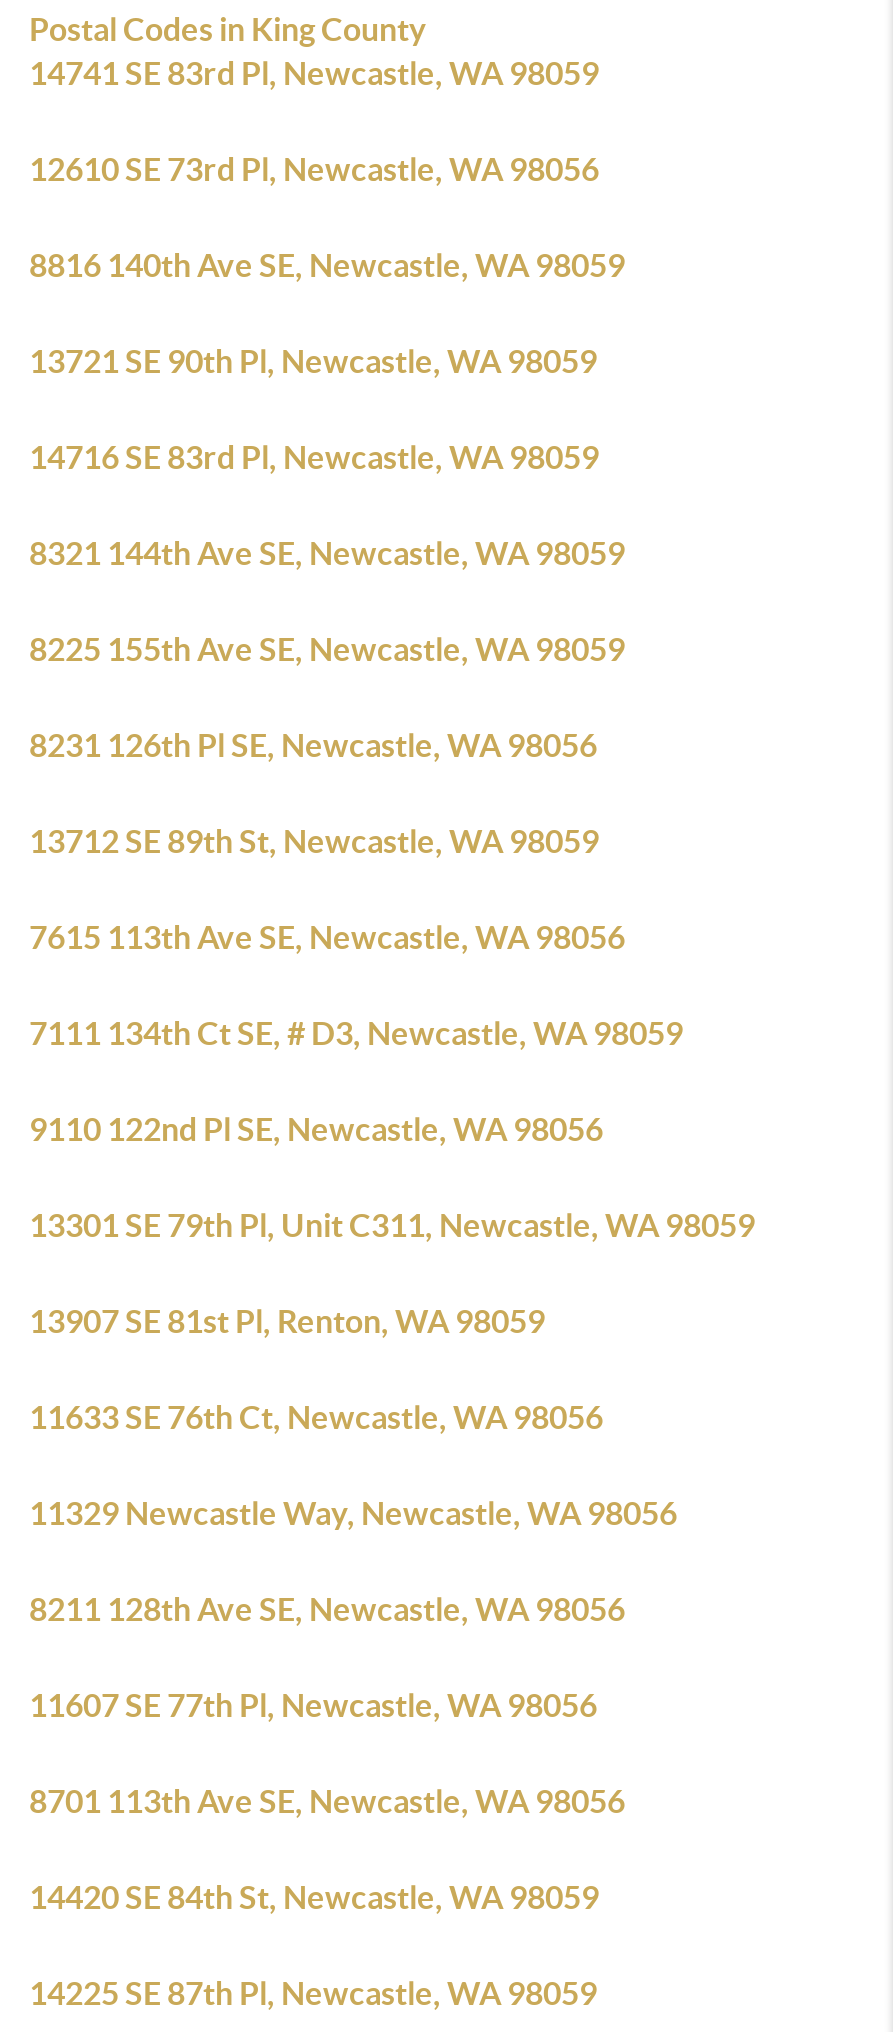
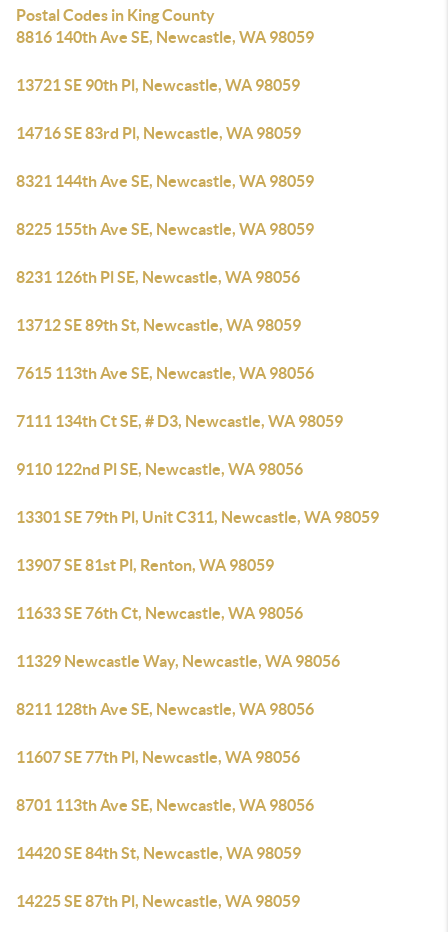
- 14741 SE 83rd Pl, Newcastle, WA 98059
- 12610 SE 73rd Pl, Newcastle, WA 98056
